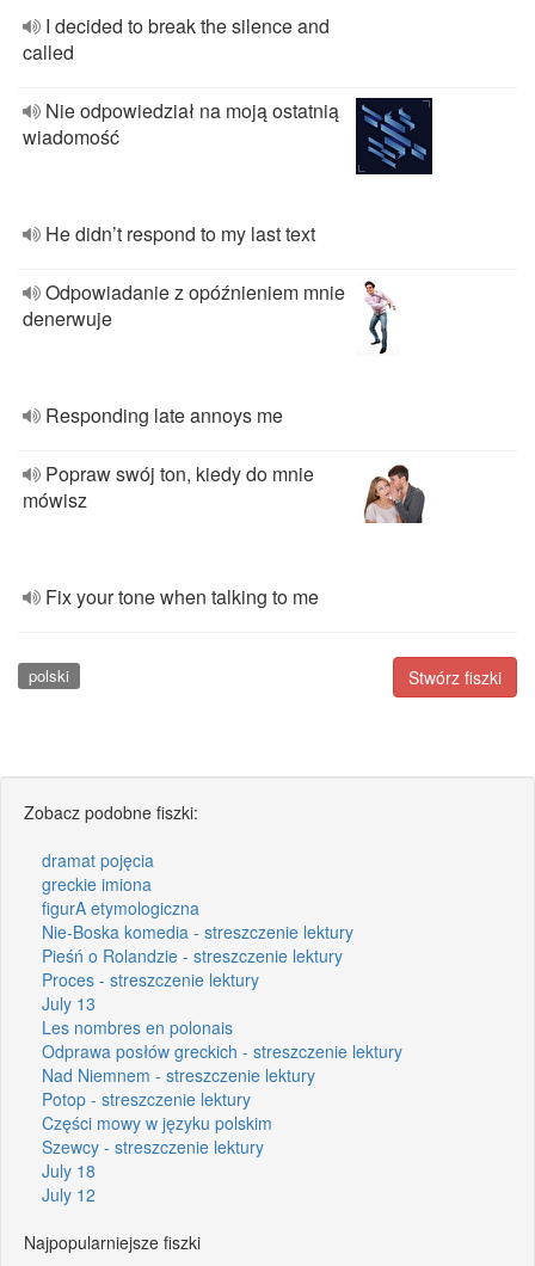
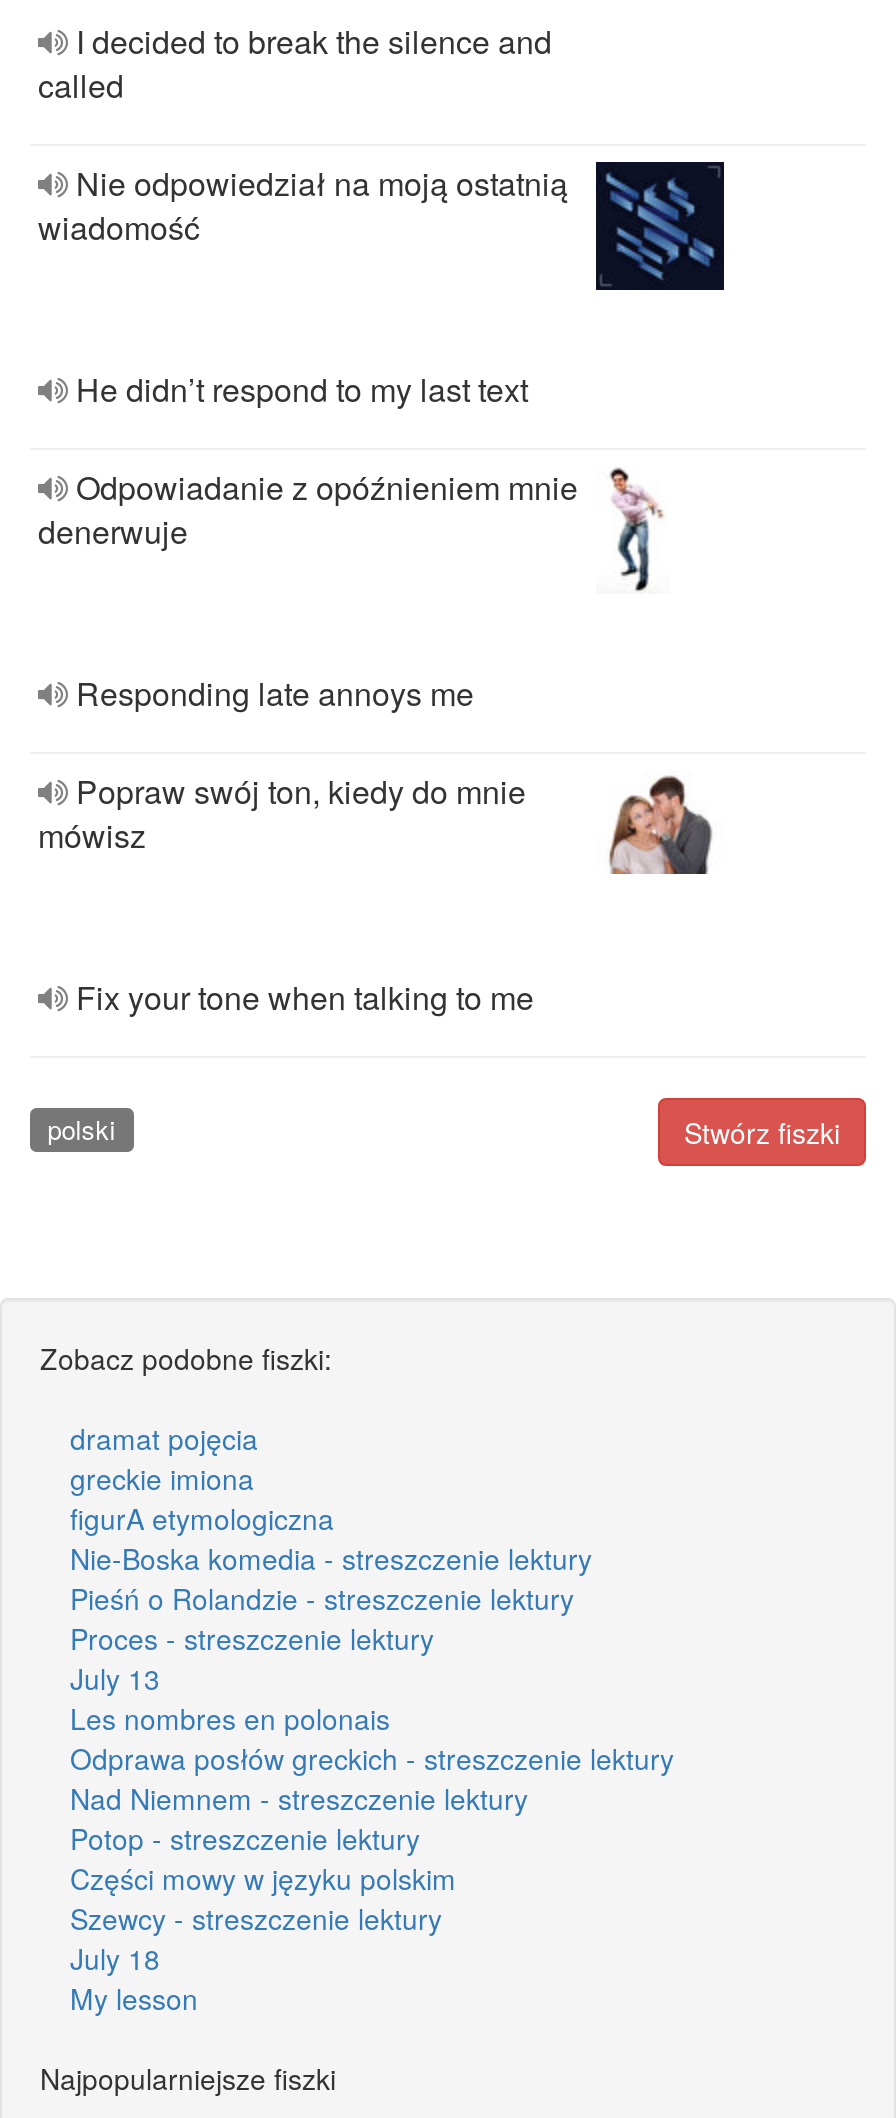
- July 12
+ My lesson
